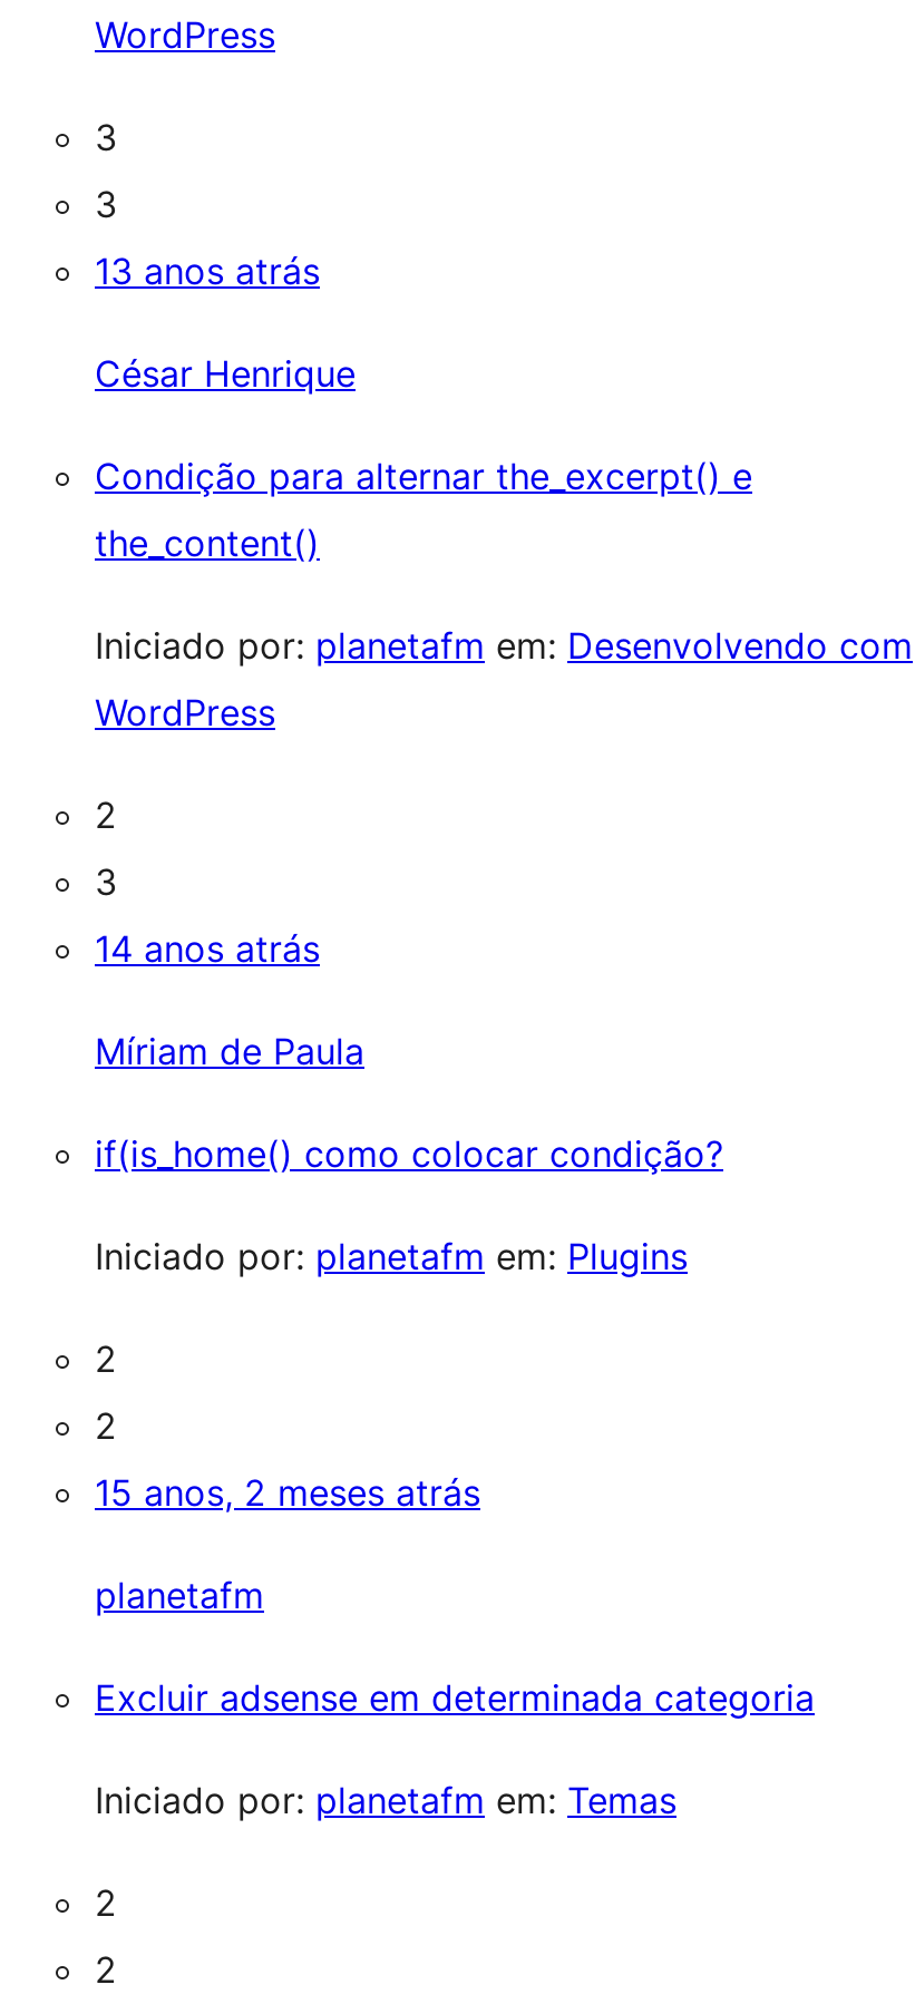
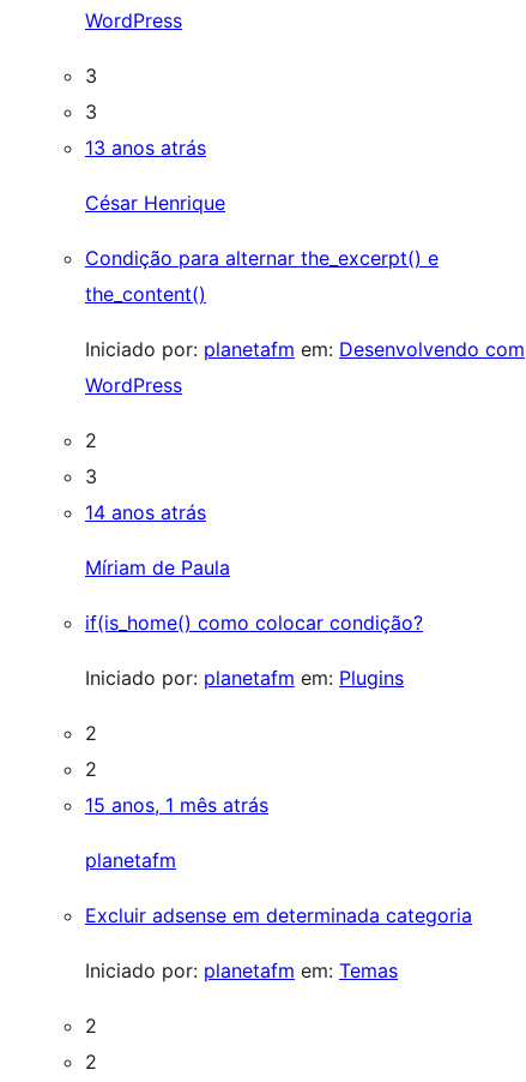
- 15 anos, 2 meses atrás
+ 15 anos, 1 mês atrás
